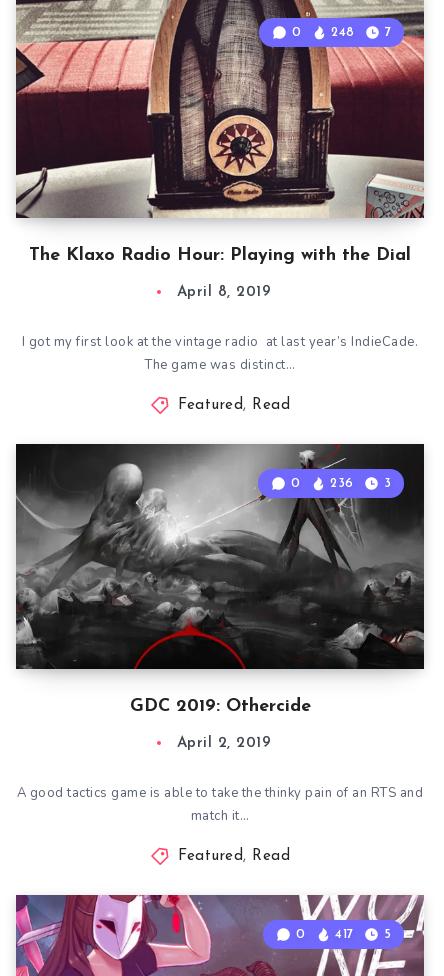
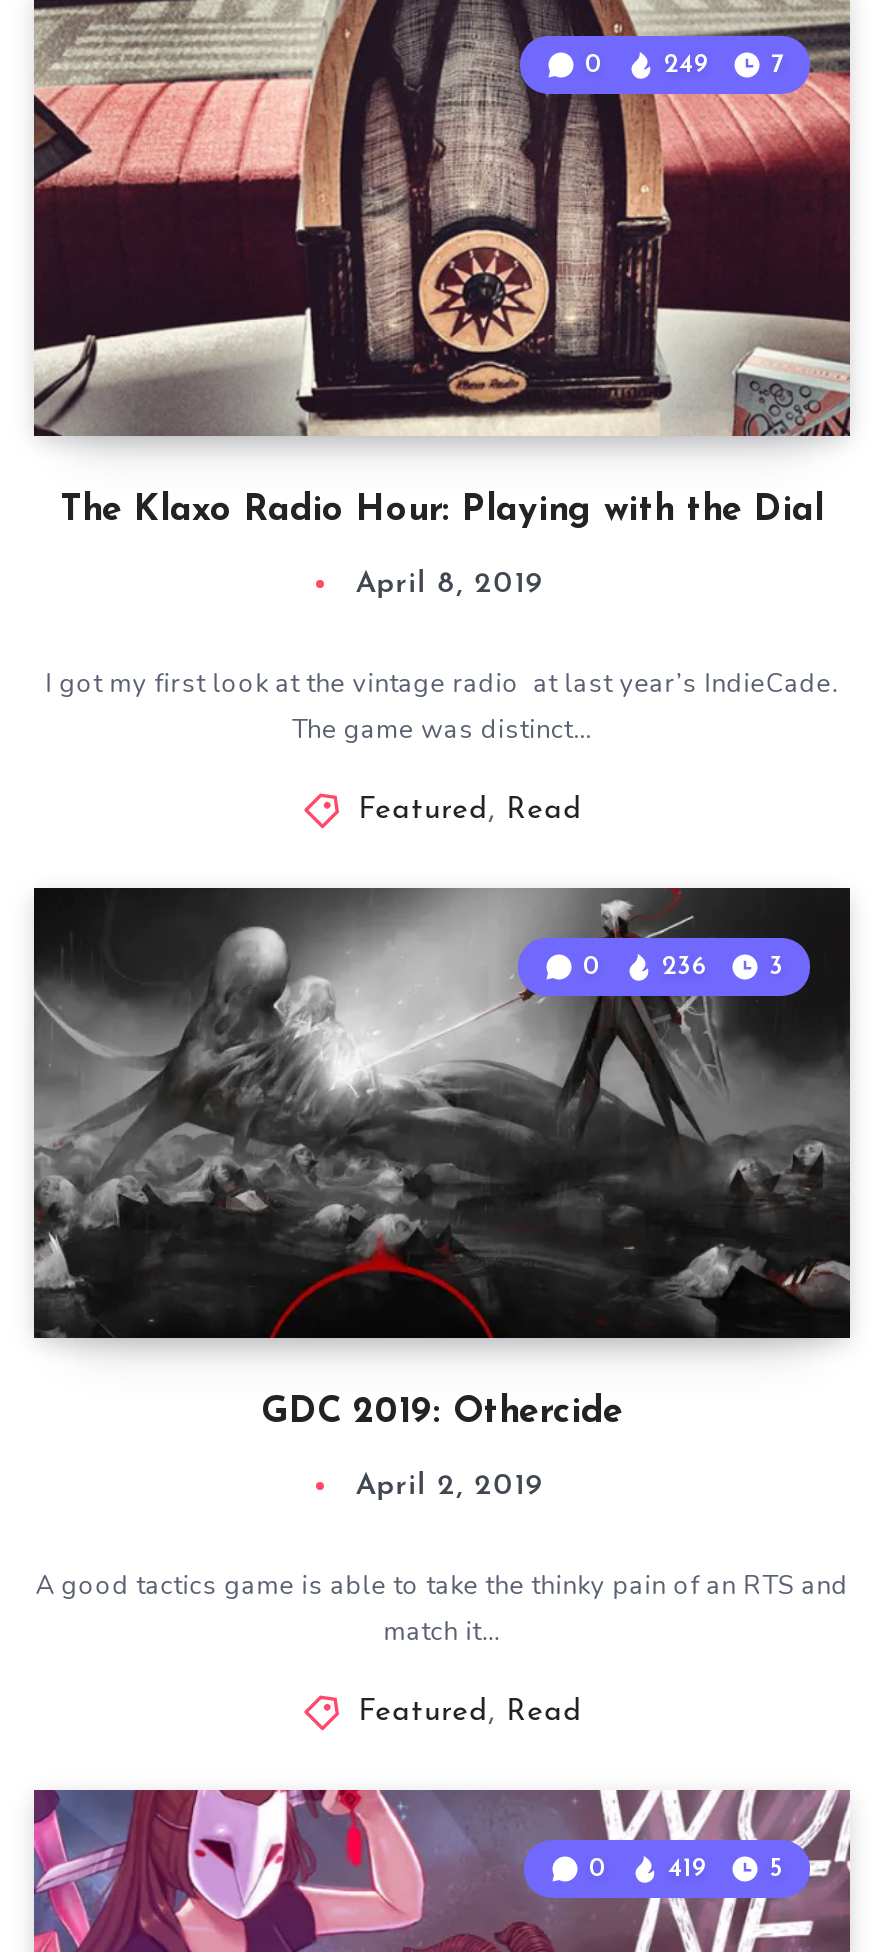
- 0 248 7
+ 0 249 7

- 0 417 5
+ 0 419 5
